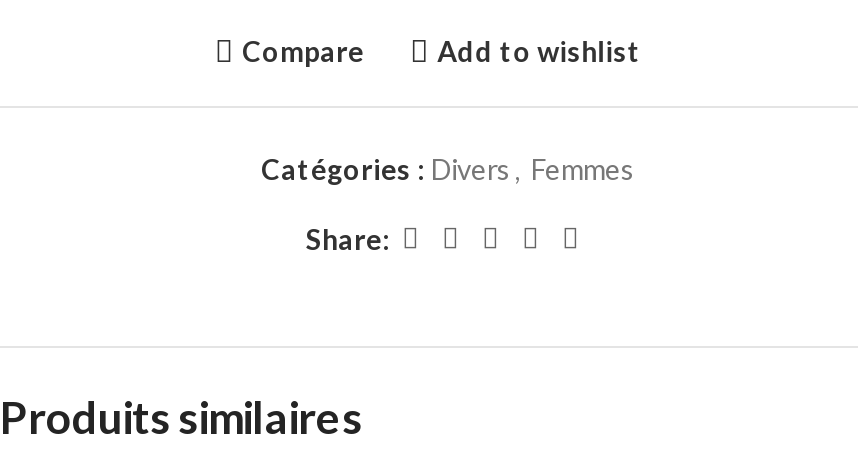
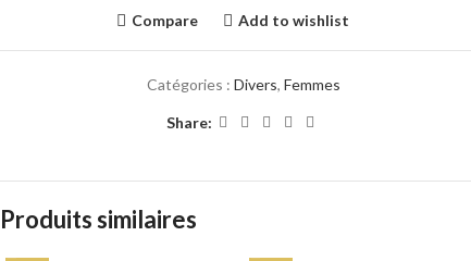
- Catégories : Divers , Femmes
+ Catégories : Divers, Femmes
